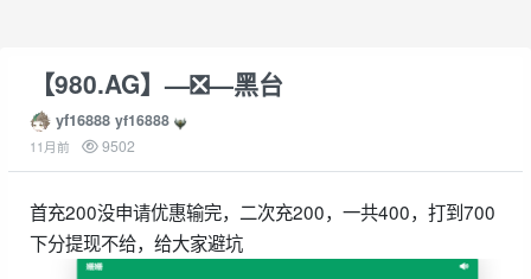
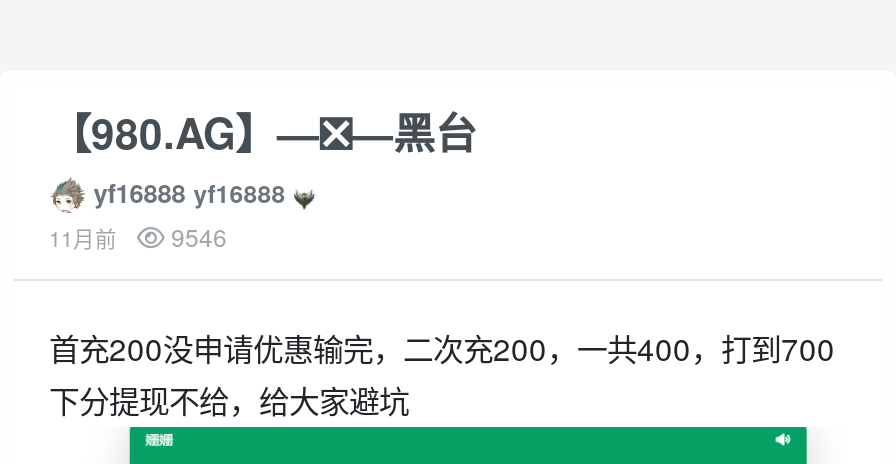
- 11月前 9502
+ 11月前 9546
